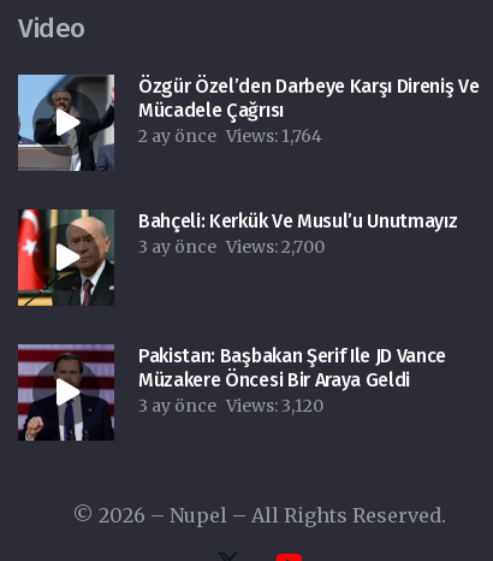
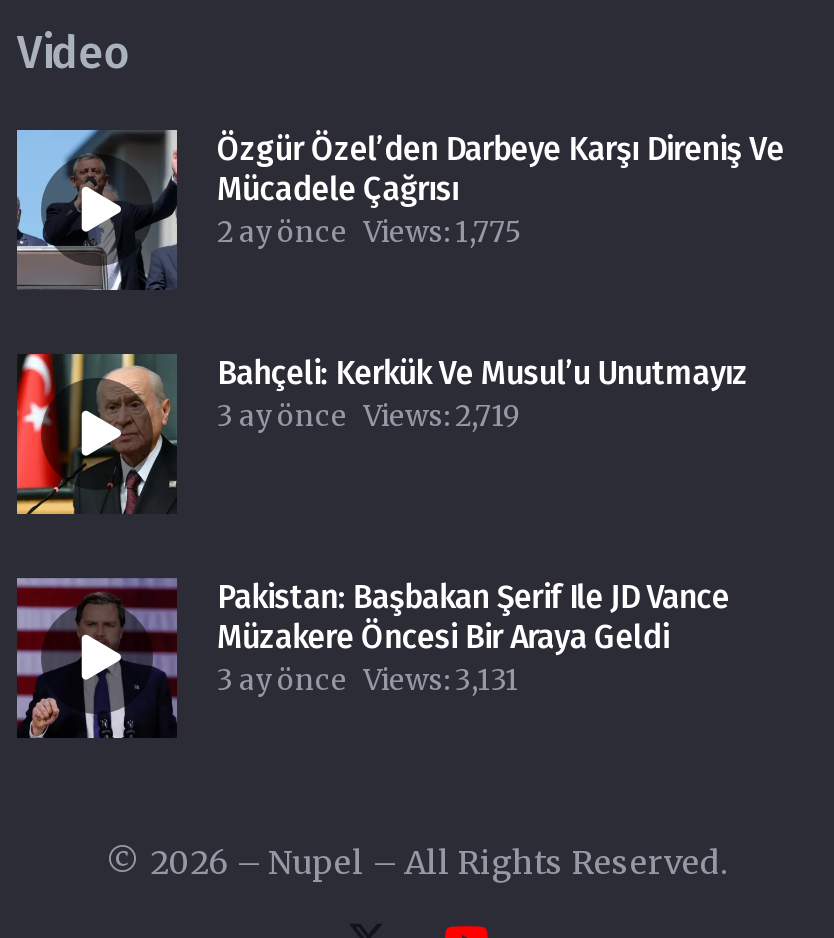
- 2 ay önce Views: 1,764
+ 2 ay önce Views: 1,775

- 3 ay önce Views: 2,700
+ 3 ay önce Views: 2,719

- 3 ay önce Views: 3,120
+ 3 ay önce Views: 3,131
